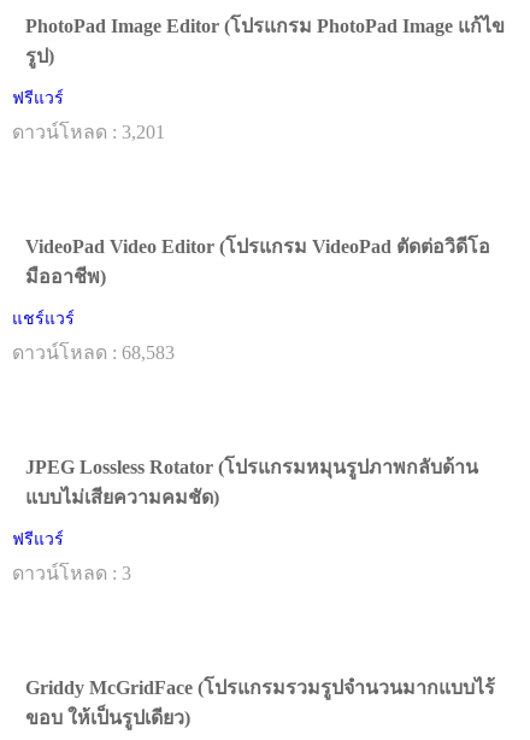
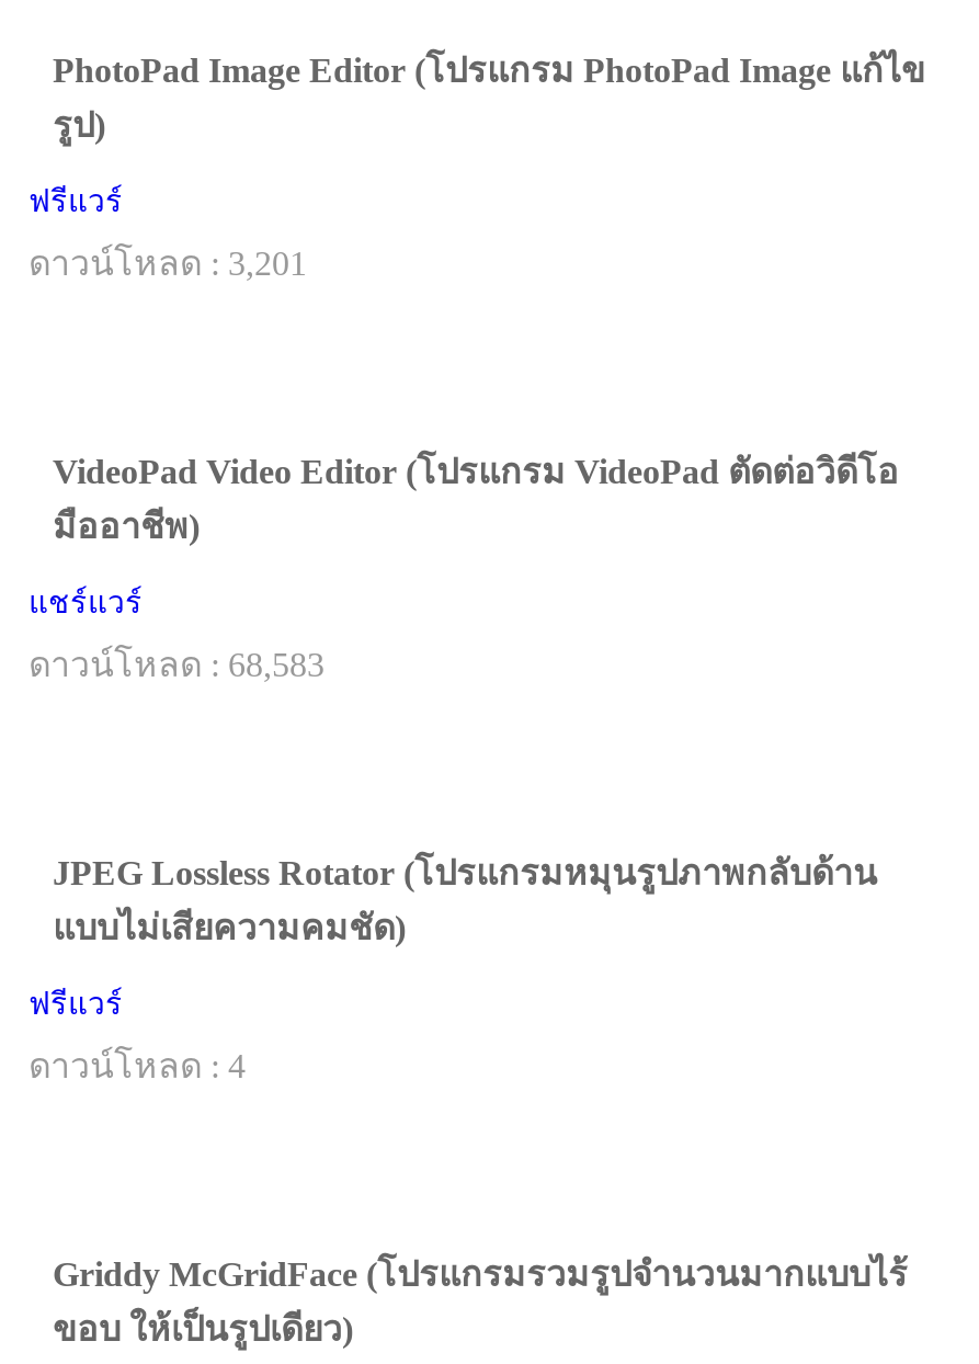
- ดาวน์โหลด : 3
+ ดาวน์โหลด : 4
